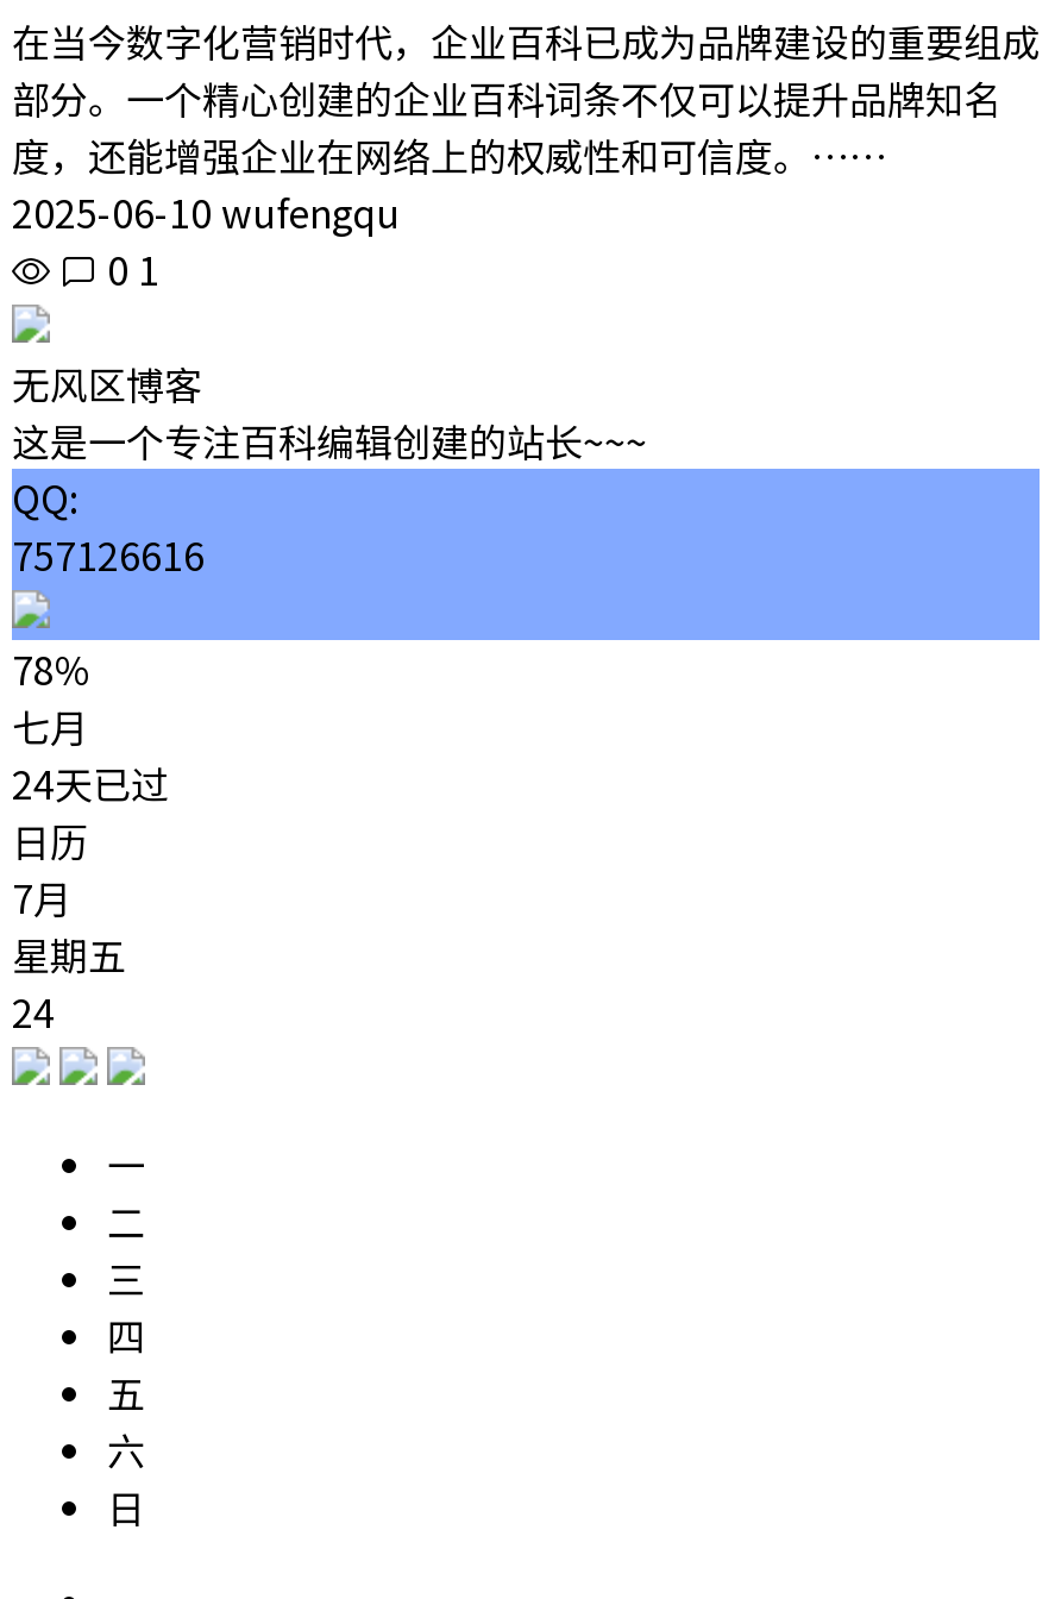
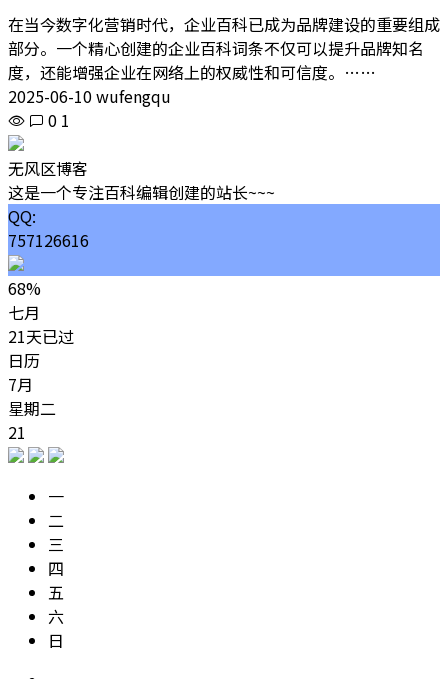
- 78%
+ 68%

- 24天已过
+ 21天已过

- 星期五
+ 星期二

- 24
+ 21
